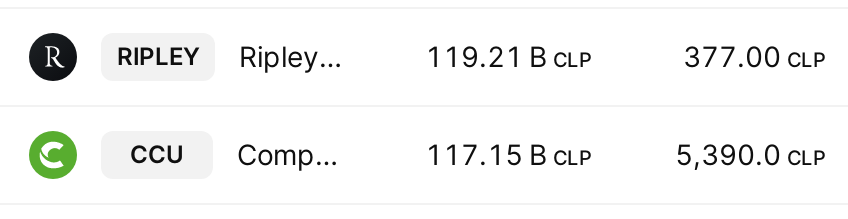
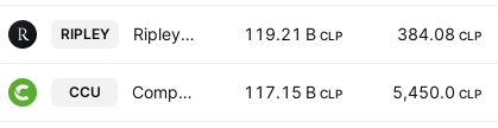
- 377.00 CLP
+ 384.08 CLP

- 5,390.0 CLP
+ 5,450.0 CLP
